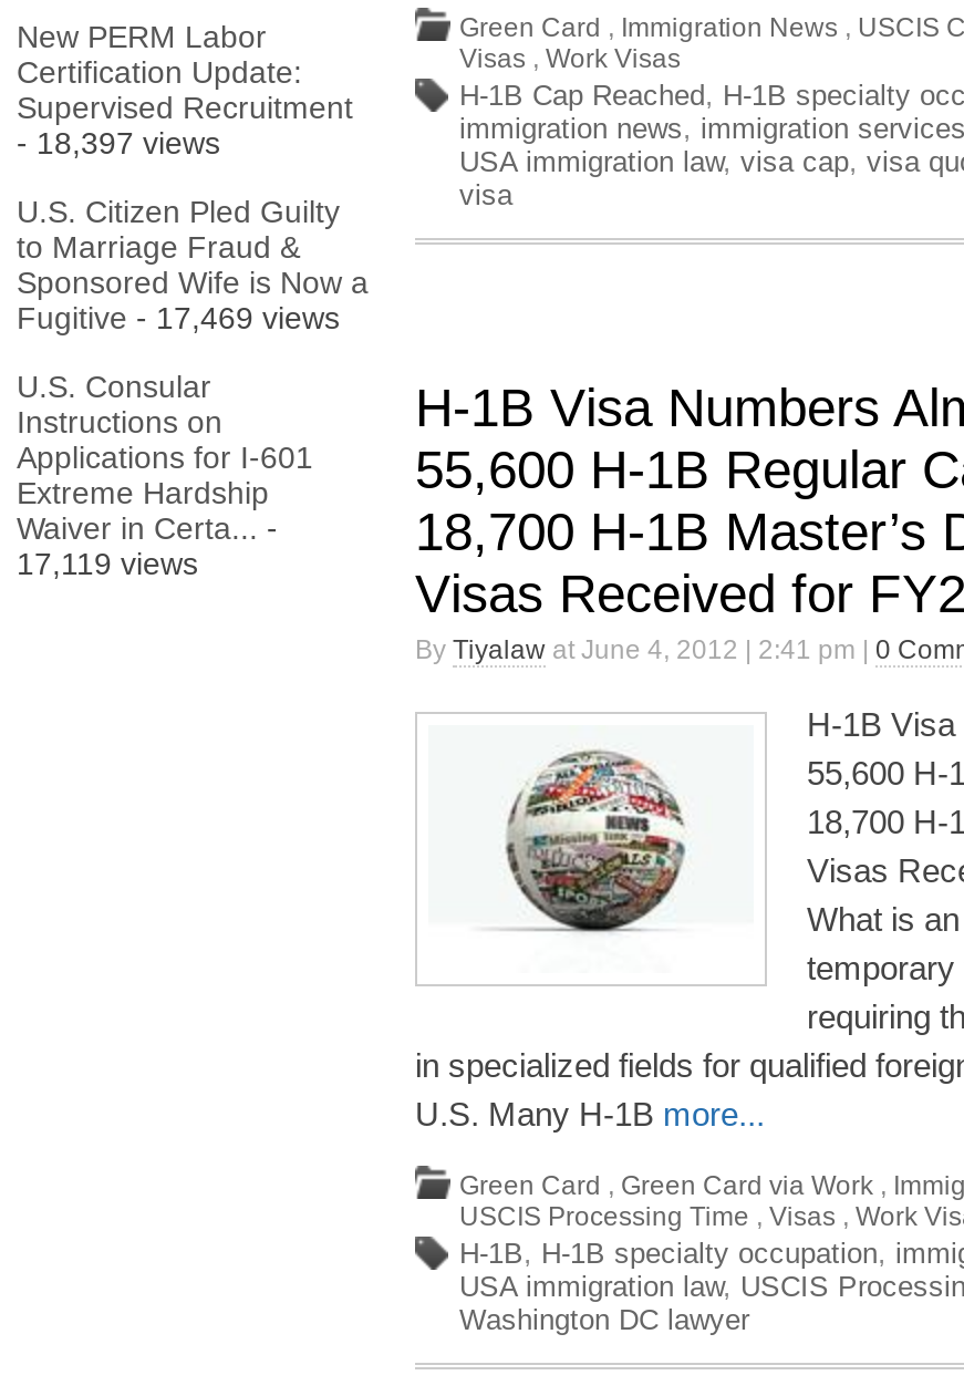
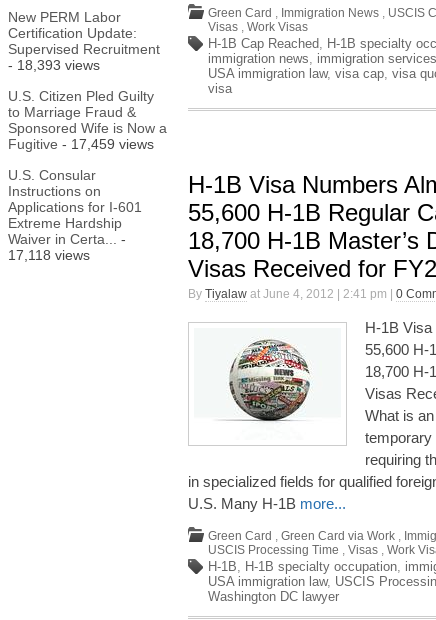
- - 18,397 views
+ - 18,393 views

- Fugitive - 17,469 views
+ Fugitive - 17,459 views

- 17,119 views
+ 17,118 views
